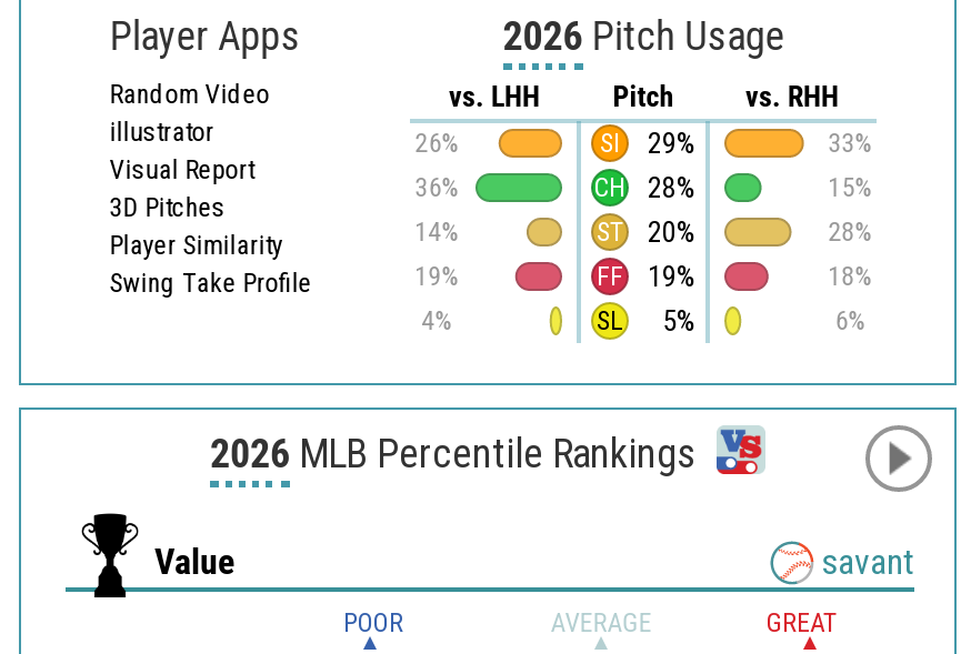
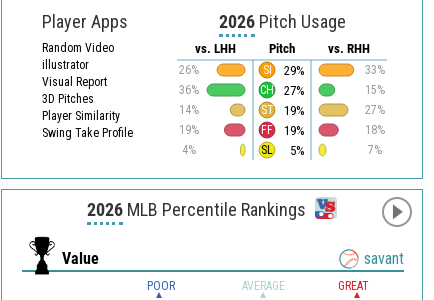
- CH 28%
+ CH 27%

- ST 20%
+ ST 19%

- 28%
+ 27%

- 6%
+ 7%
